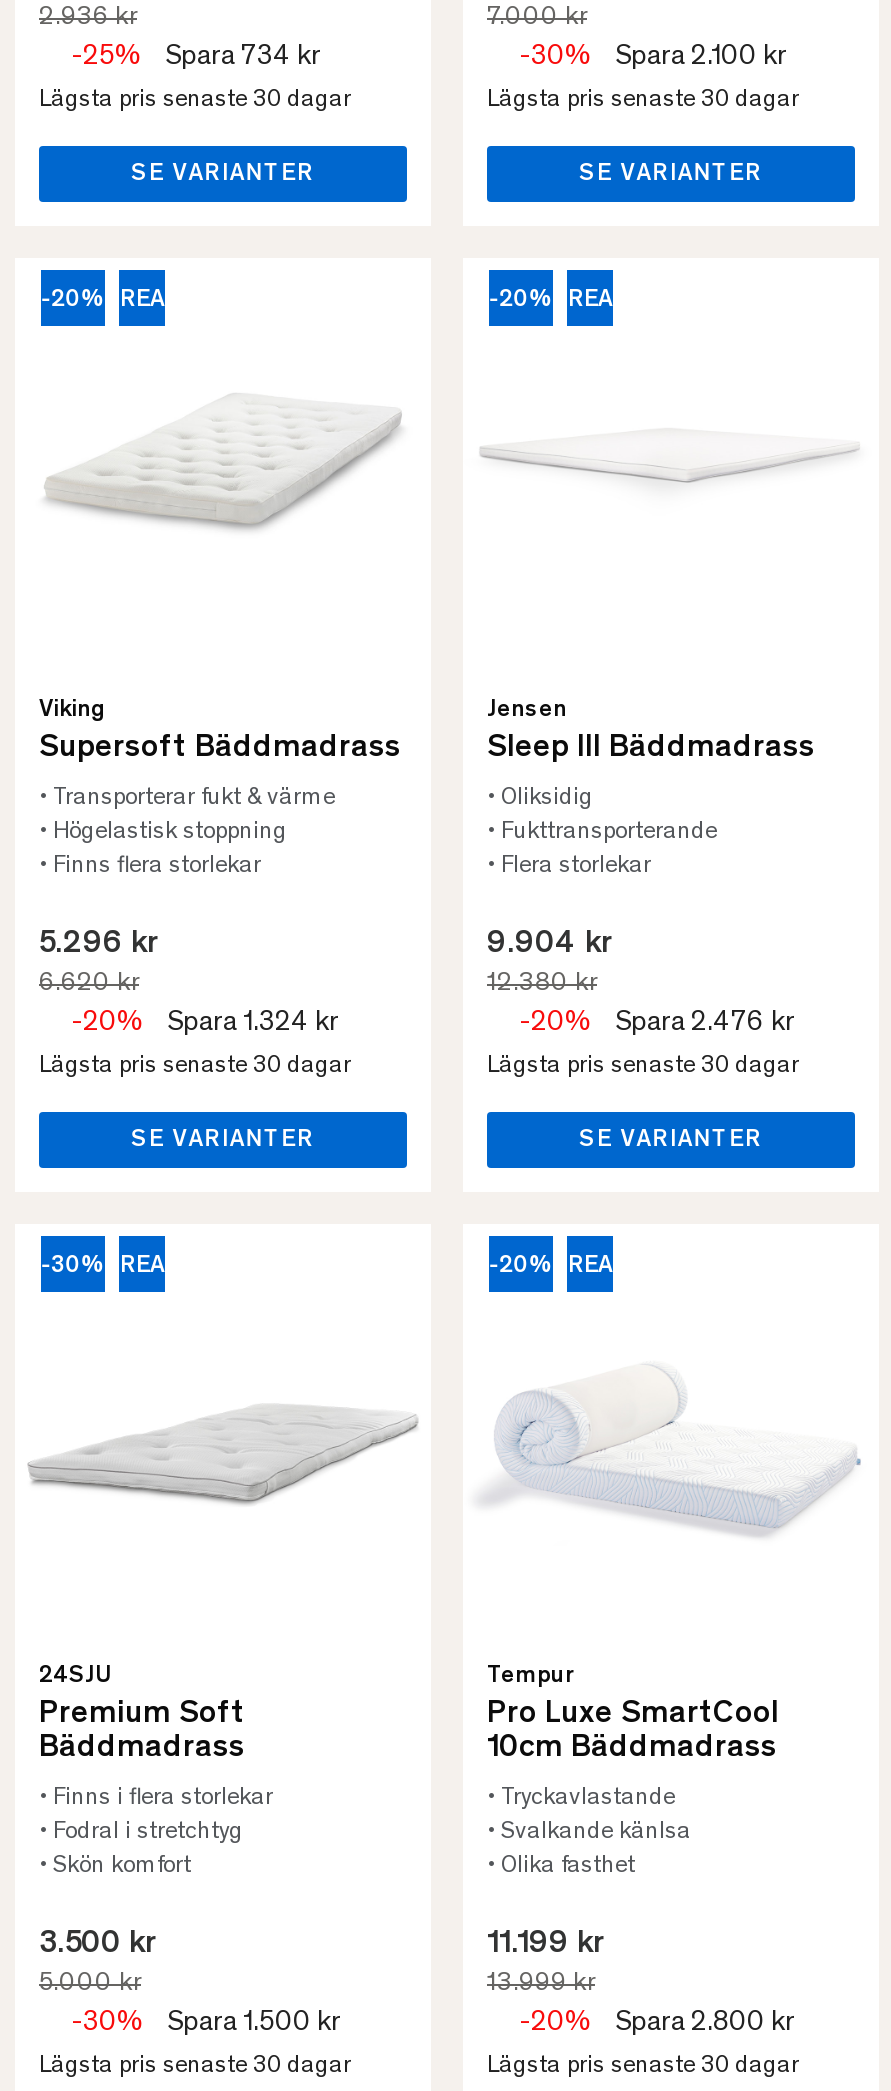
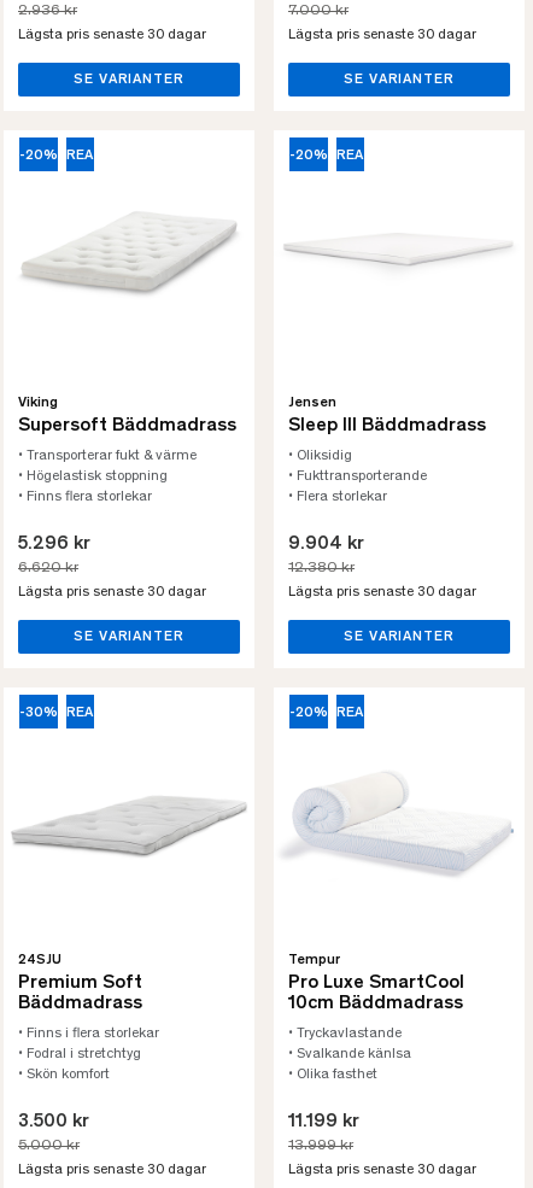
- -25%
- Spara 734 kr

- -30%
- Spara 2.100 kr

- -20%
- Spara 1.324 kr

- -20%
- Spara 2.476 kr

- -30%
- Spara 1.500 kr

- -20%
- Spara 2.800 kr
